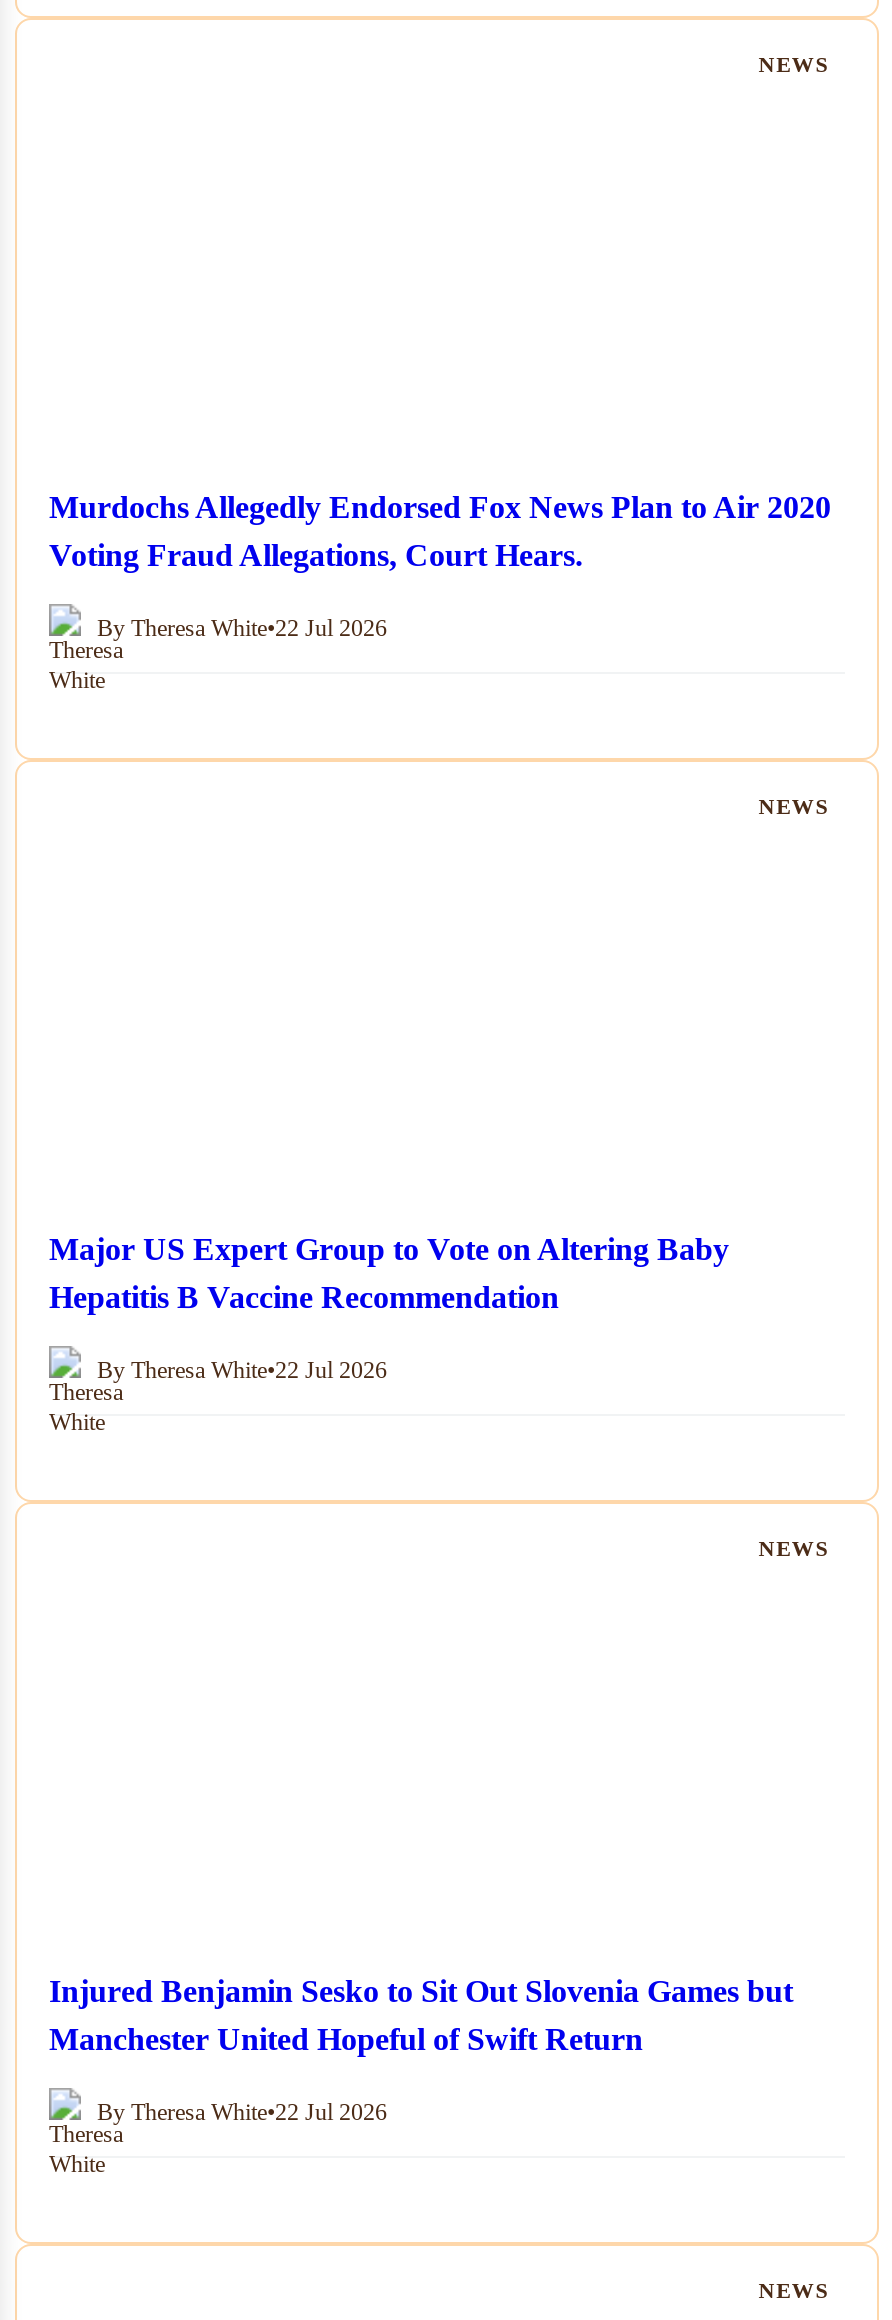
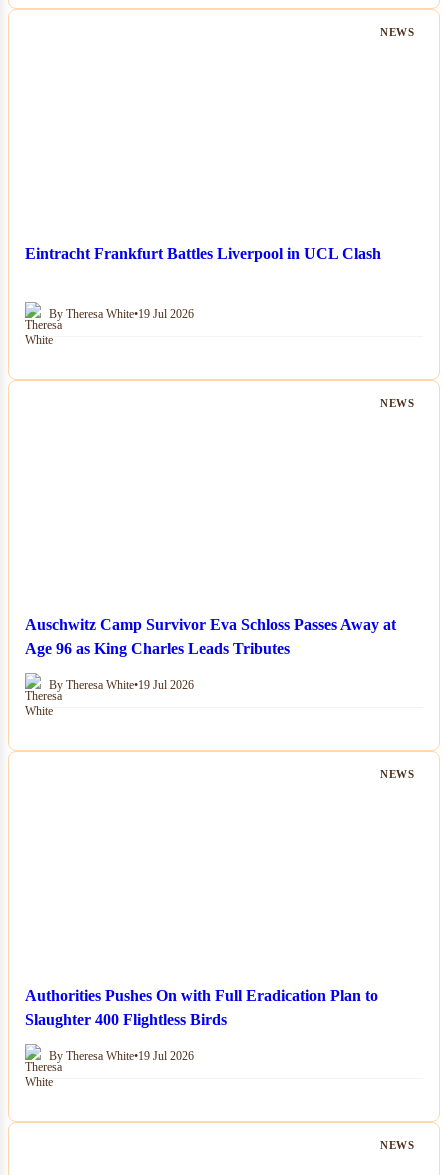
- Murdochs Allegedly Endorsed Fox News Plan to Air 2020
- Voting Fraud Allegations, Court Hears.
+ Eintracht Frankfurt Battles Liverpool in UCL Clash

- By Theresa White•22 Jul 2026
+ By Theresa White•19 Jul 2026

- Major US Expert Group to Vote on Altering Baby
- Hepatitis B Vaccine Recommendation
+ Auschwitz Camp Survivor Eva Schloss Passes Away at
+ Age 96 as King Charles Leads Tributes

- By Theresa White•22 Jul 2026
+ By Theresa White•19 Jul 2026

- Injured Benjamin Sesko to Sit Out Slovenia Games but
- Manchester United Hopeful of Swift Return
+ Authorities Pushes On with Full Eradication Plan to
+ Slaughter 400 Flightless Birds

- By Theresa White•22 Jul 2026
+ By Theresa White•19 Jul 2026
